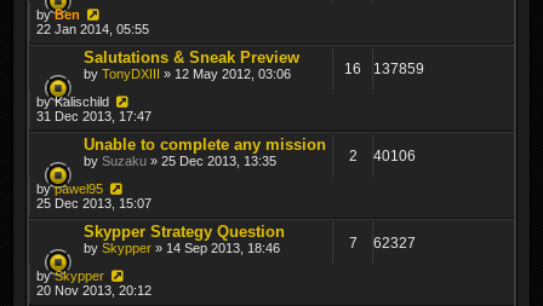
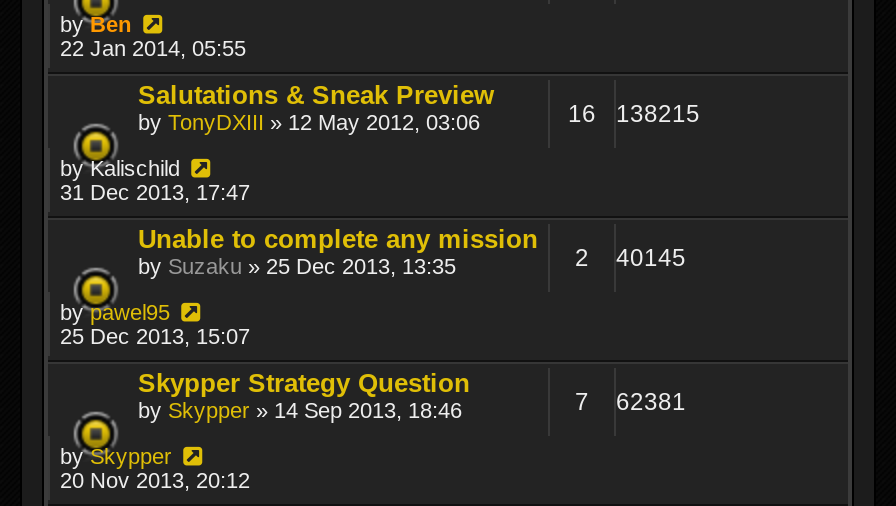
- 16 137859
+ 16 138215

- 2 40106
+ 2 40145

- 7 62327
+ 7 62381
